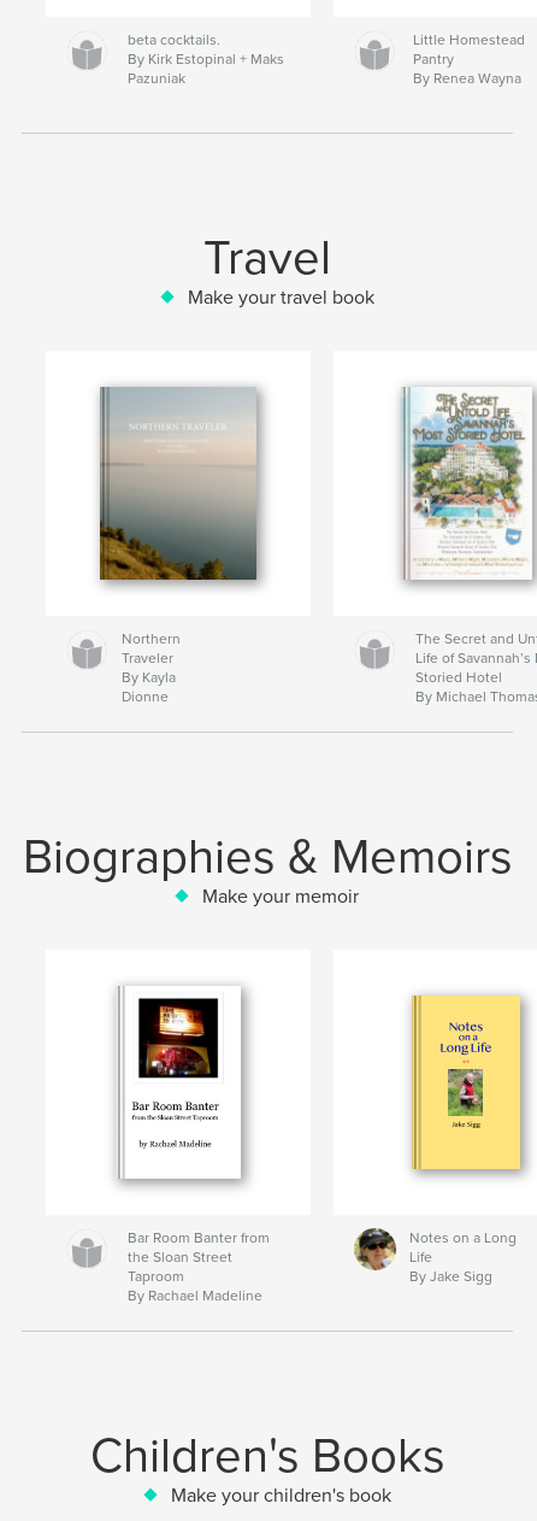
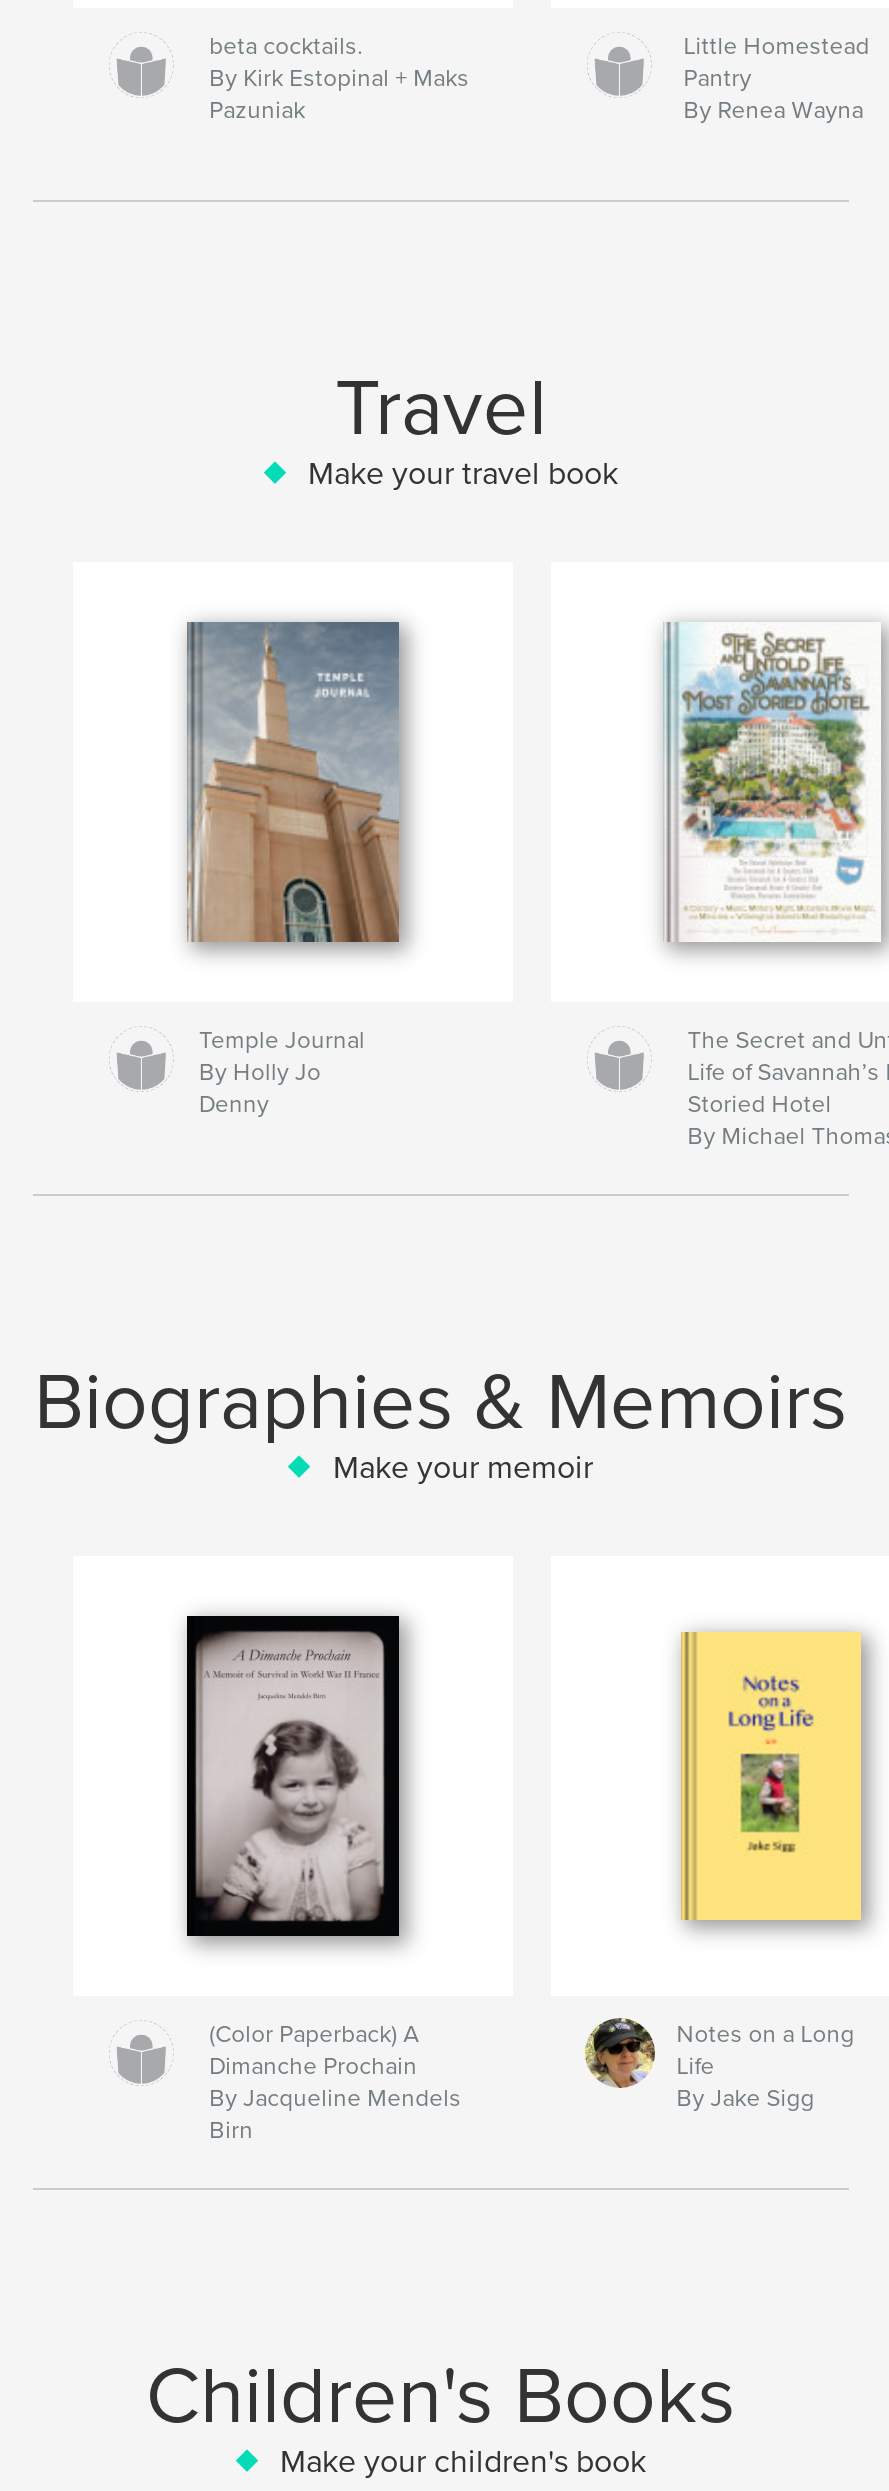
- [image]
- Northern
- Traveler
- By Kayla
- Dionne
+ [image]
+ Temple Journal
+ By Holly Jo
+ Denny

- [image]
+ [image]

- Bar Room Banter from
- the Sloan Street
- Taproom
- By Rachael Madeline
+ (Color Paperback) A
+ Dimanche Prochain
+ By Jacqueline Mendels
+ Birn
